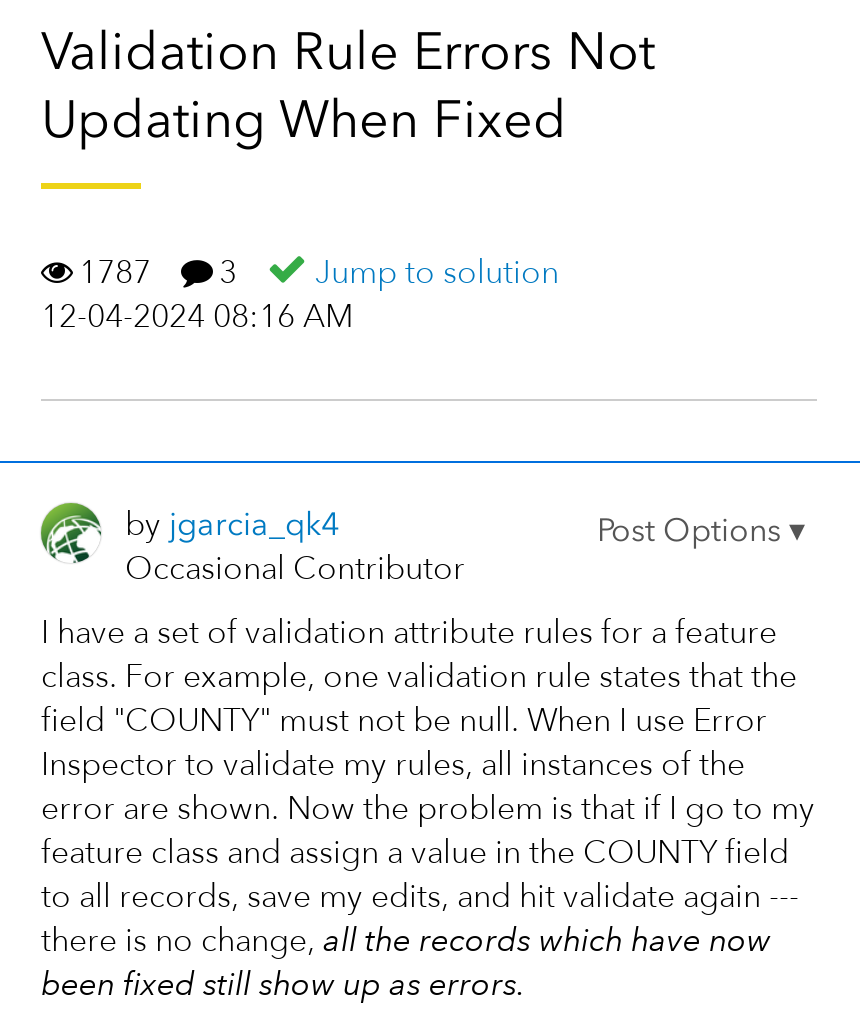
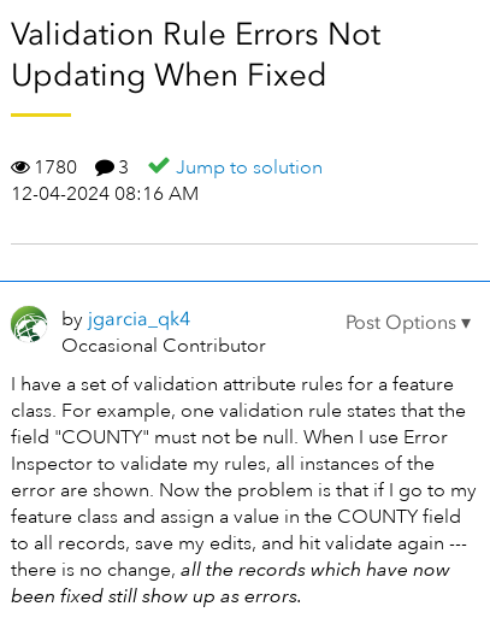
- 1787 3 Jump to solution
+ 1780 3 Jump to solution
